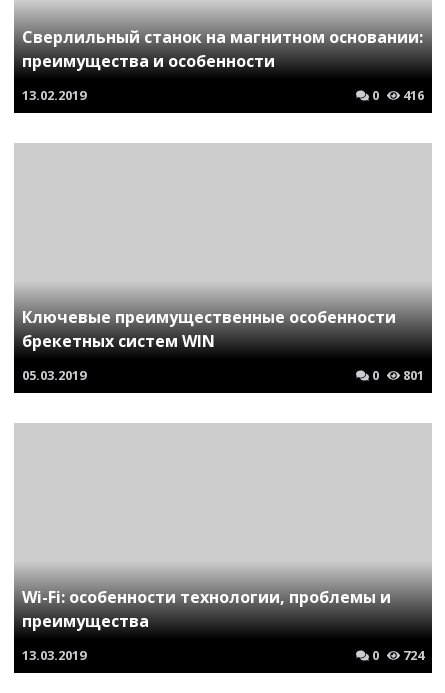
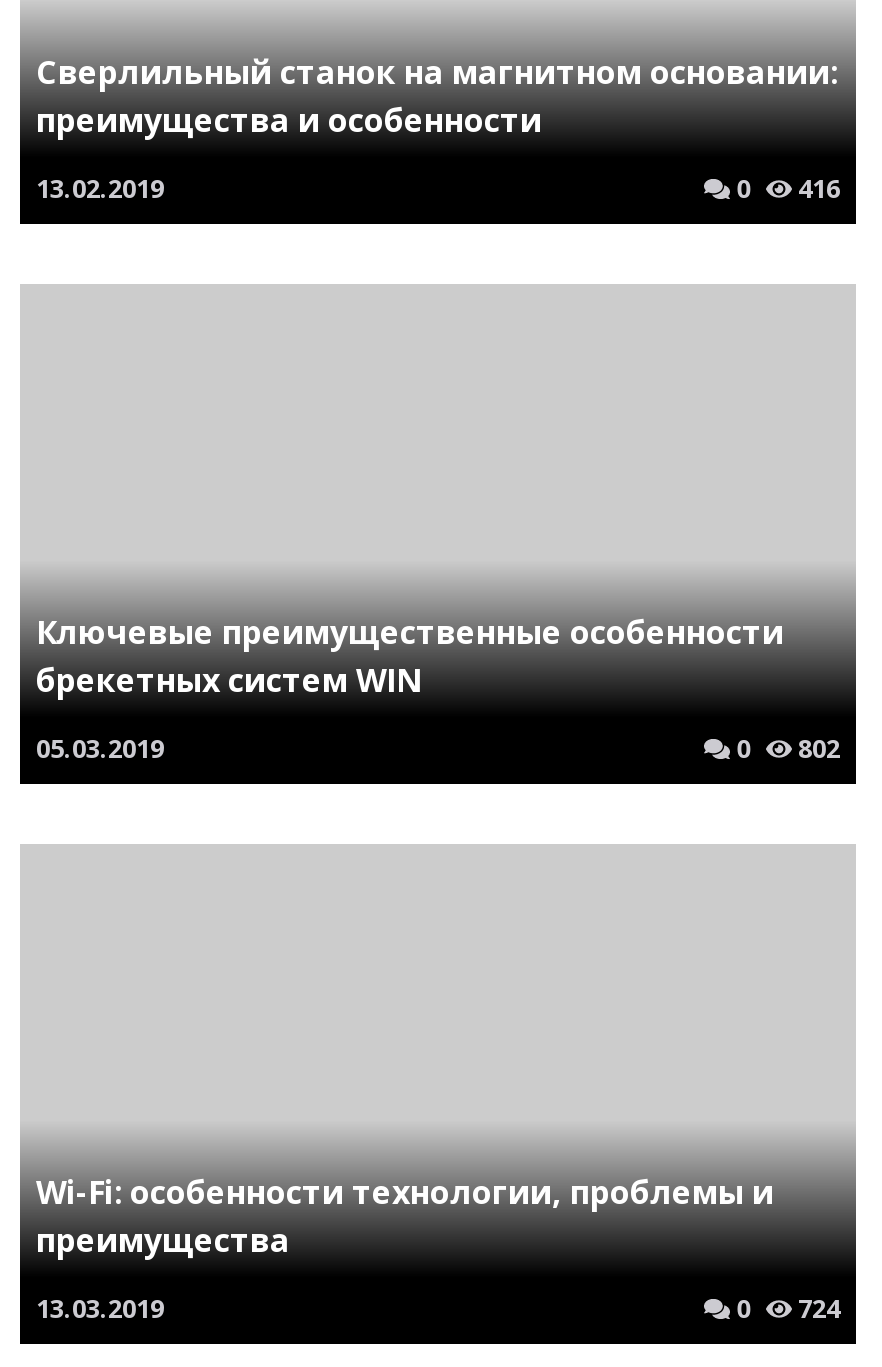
- 0 801
+ 0 802
